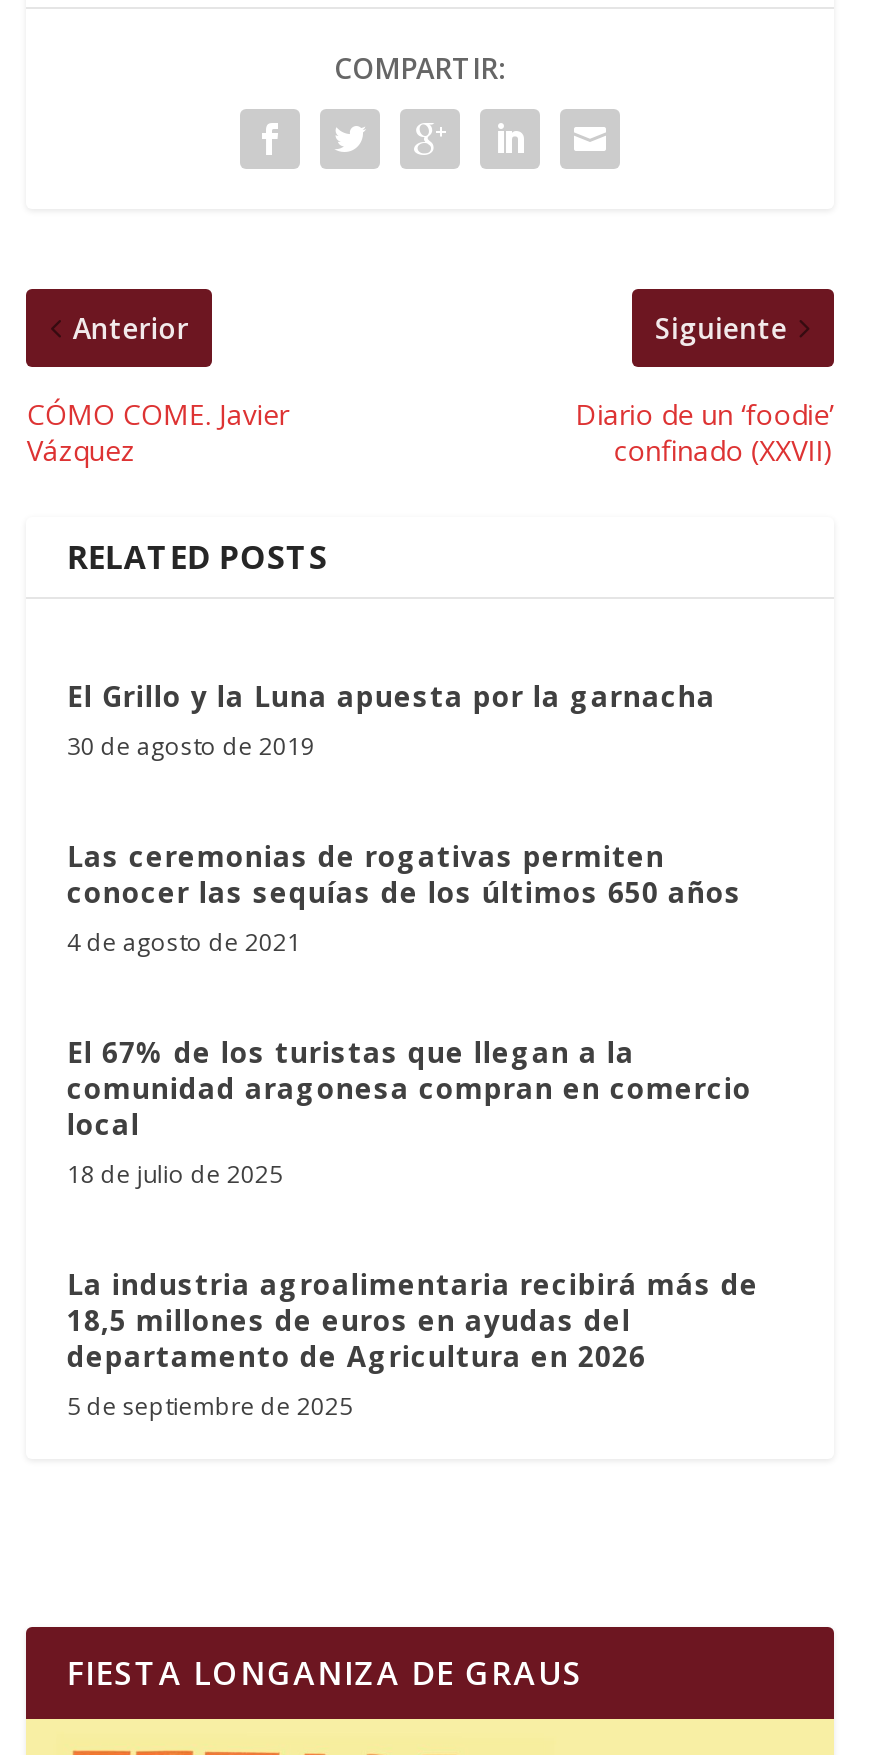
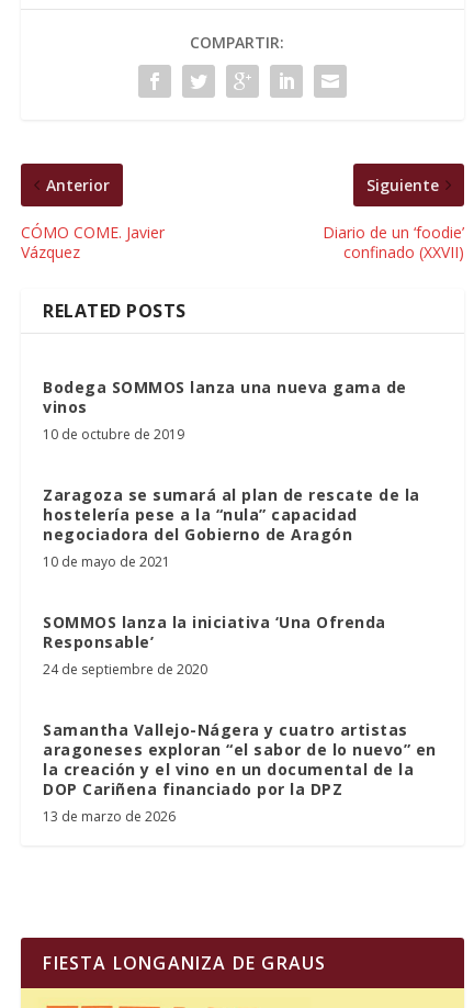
- El Grillo y la Luna apuesta por la garnacha
- 30 de agosto de 2019
+ Bodega SOMMOS lanza una nueva gama de
+ vinos
+ 10 de octubre de 2019

- Las ceremonias de rogativas permiten
- conocer las sequías de los últimos 650 años
- 4 de agosto de 2021
+ Zaragoza se sumará al plan de rescate de la
+ hostelería pese a la “nula” capacidad
+ negociadora del Gobierno de Aragón
+ 10 de mayo de 2021

- El 67% de los turistas que llegan a la
- comunidad aragonesa compran en comercio
- local
- 18 de julio de 2025
+ SOMMOS lanza la iniciativa ‘Una Ofrenda
+ Responsable’
+ 24 de septiembre de 2020

- La industria agroalimentaria recibirá más de
- 18,5 millones de euros en ayudas del
- departamento de Agricultura en 2026
- 5 de septiembre de 2025
+ Samantha Vallejo-Nágera y cuatro artistas
+ aragoneses exploran “el sabor de lo nuevo” en
+ la creación y el vino en un documental de la
+ DOP Cariñena financiado por la DPZ
+ 13 de marzo de 2026
